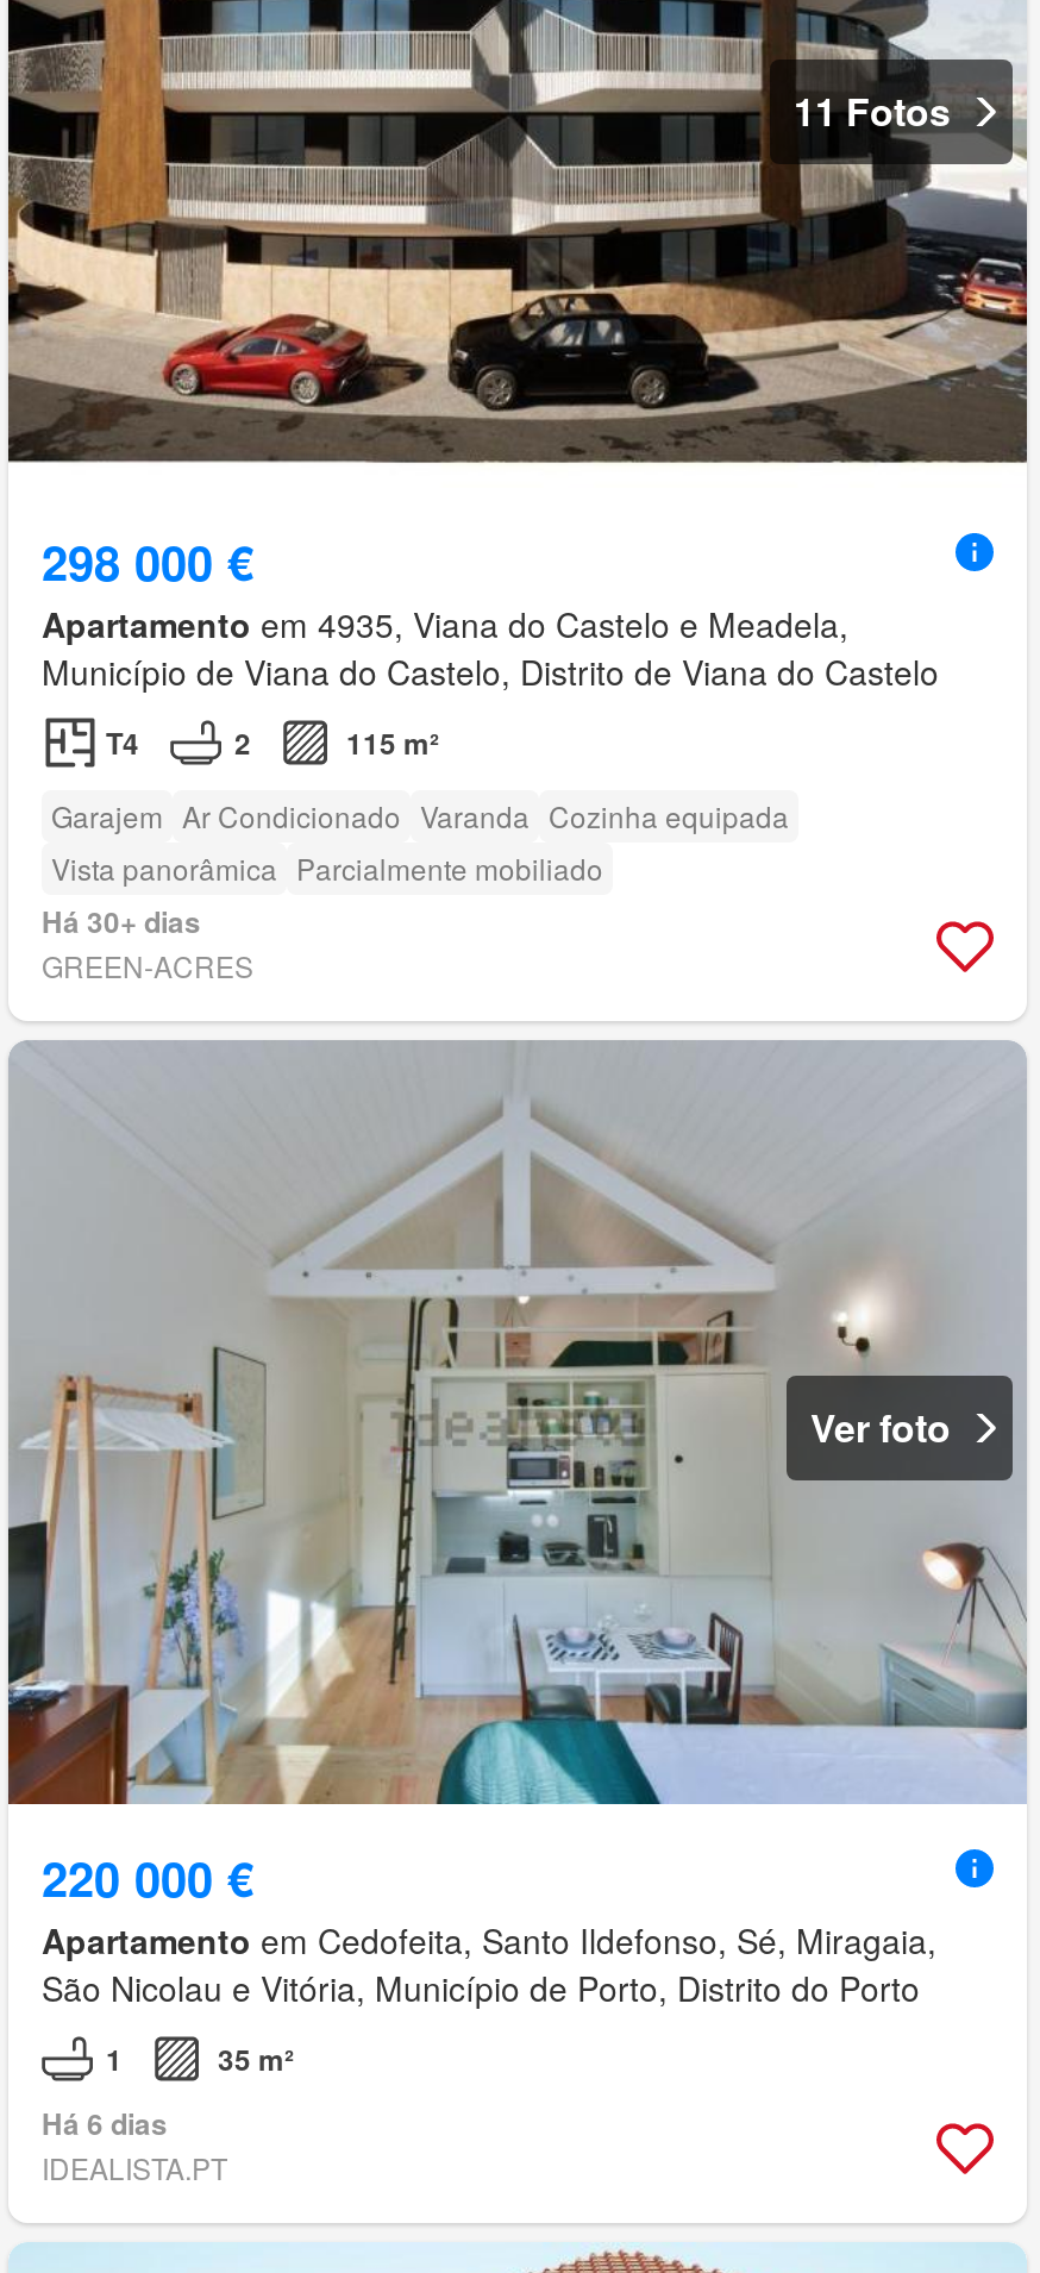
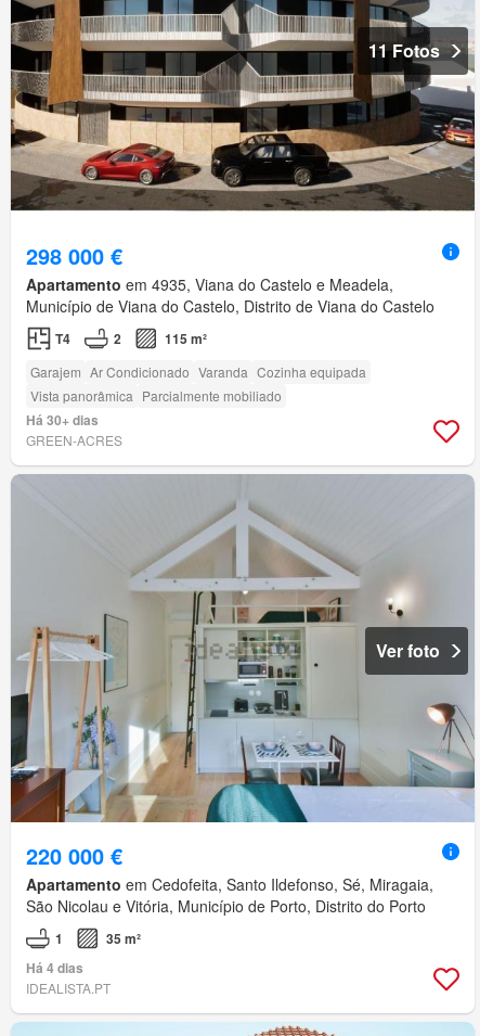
- Há 6 dias
+ Há 4 dias
